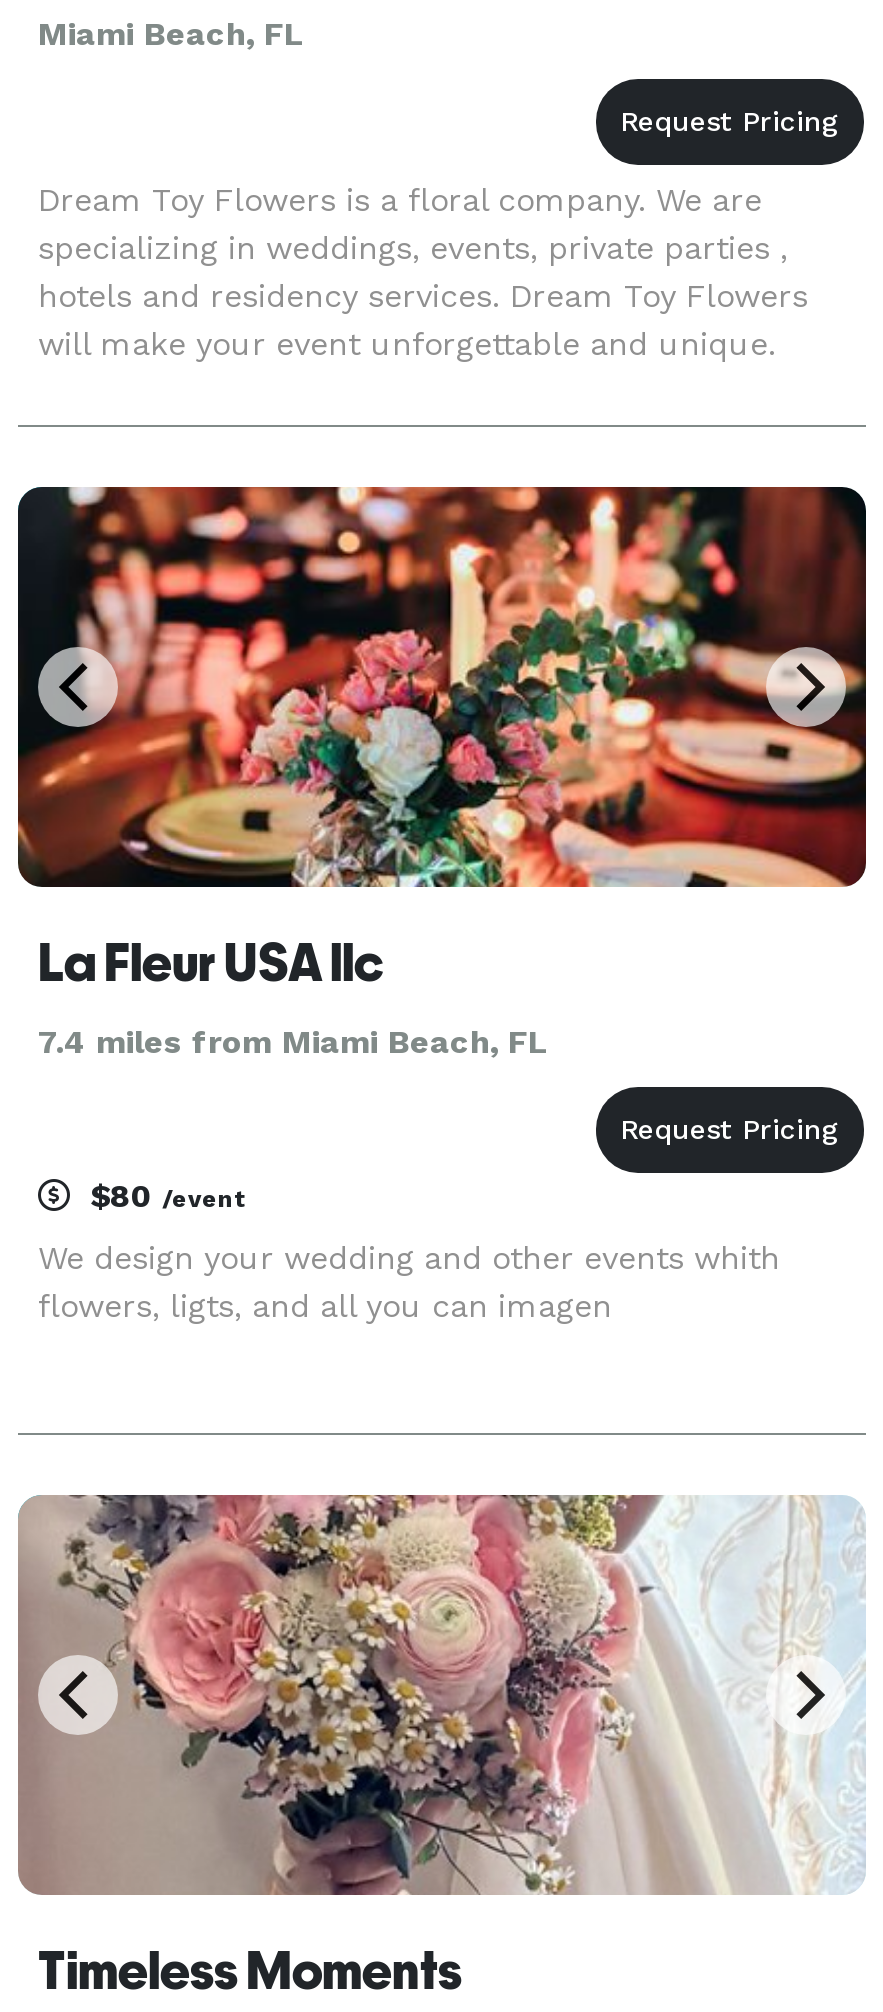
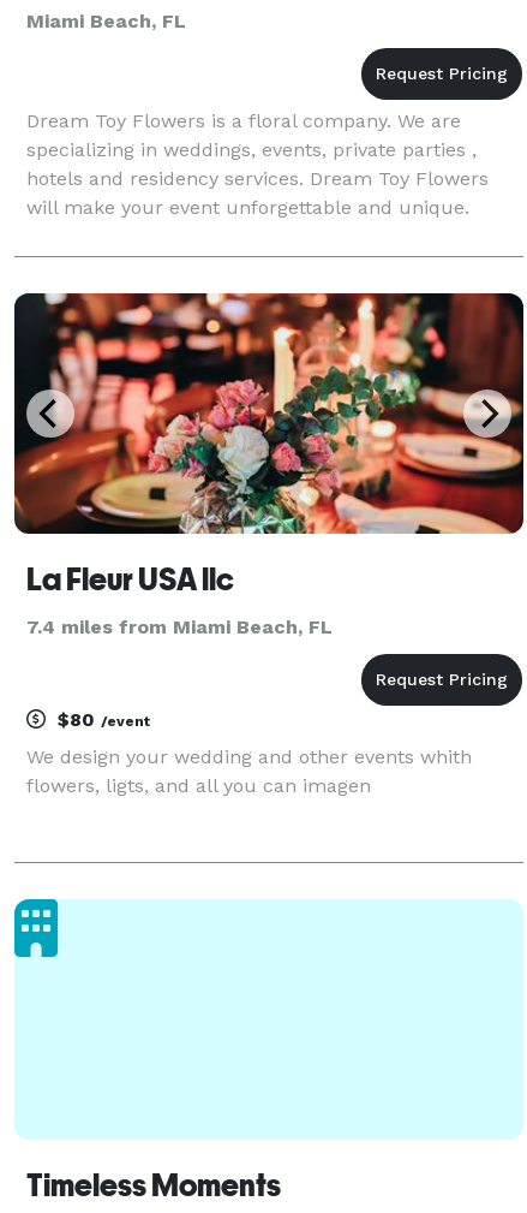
- [image]
